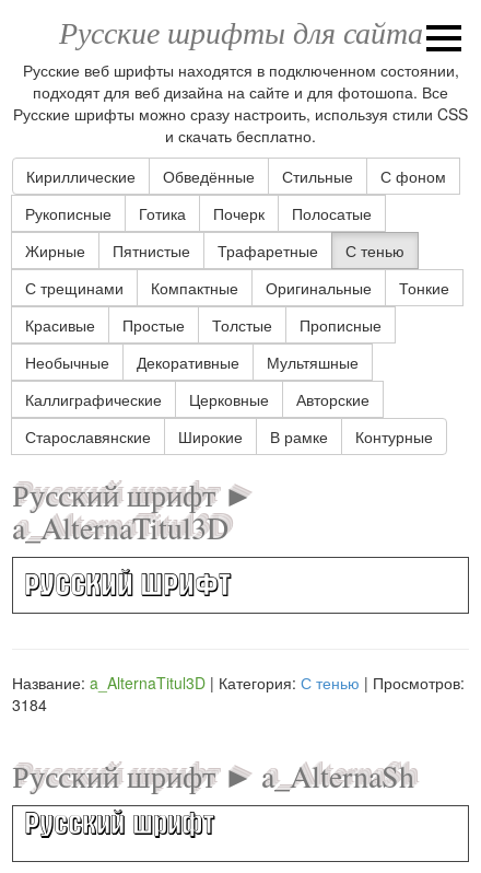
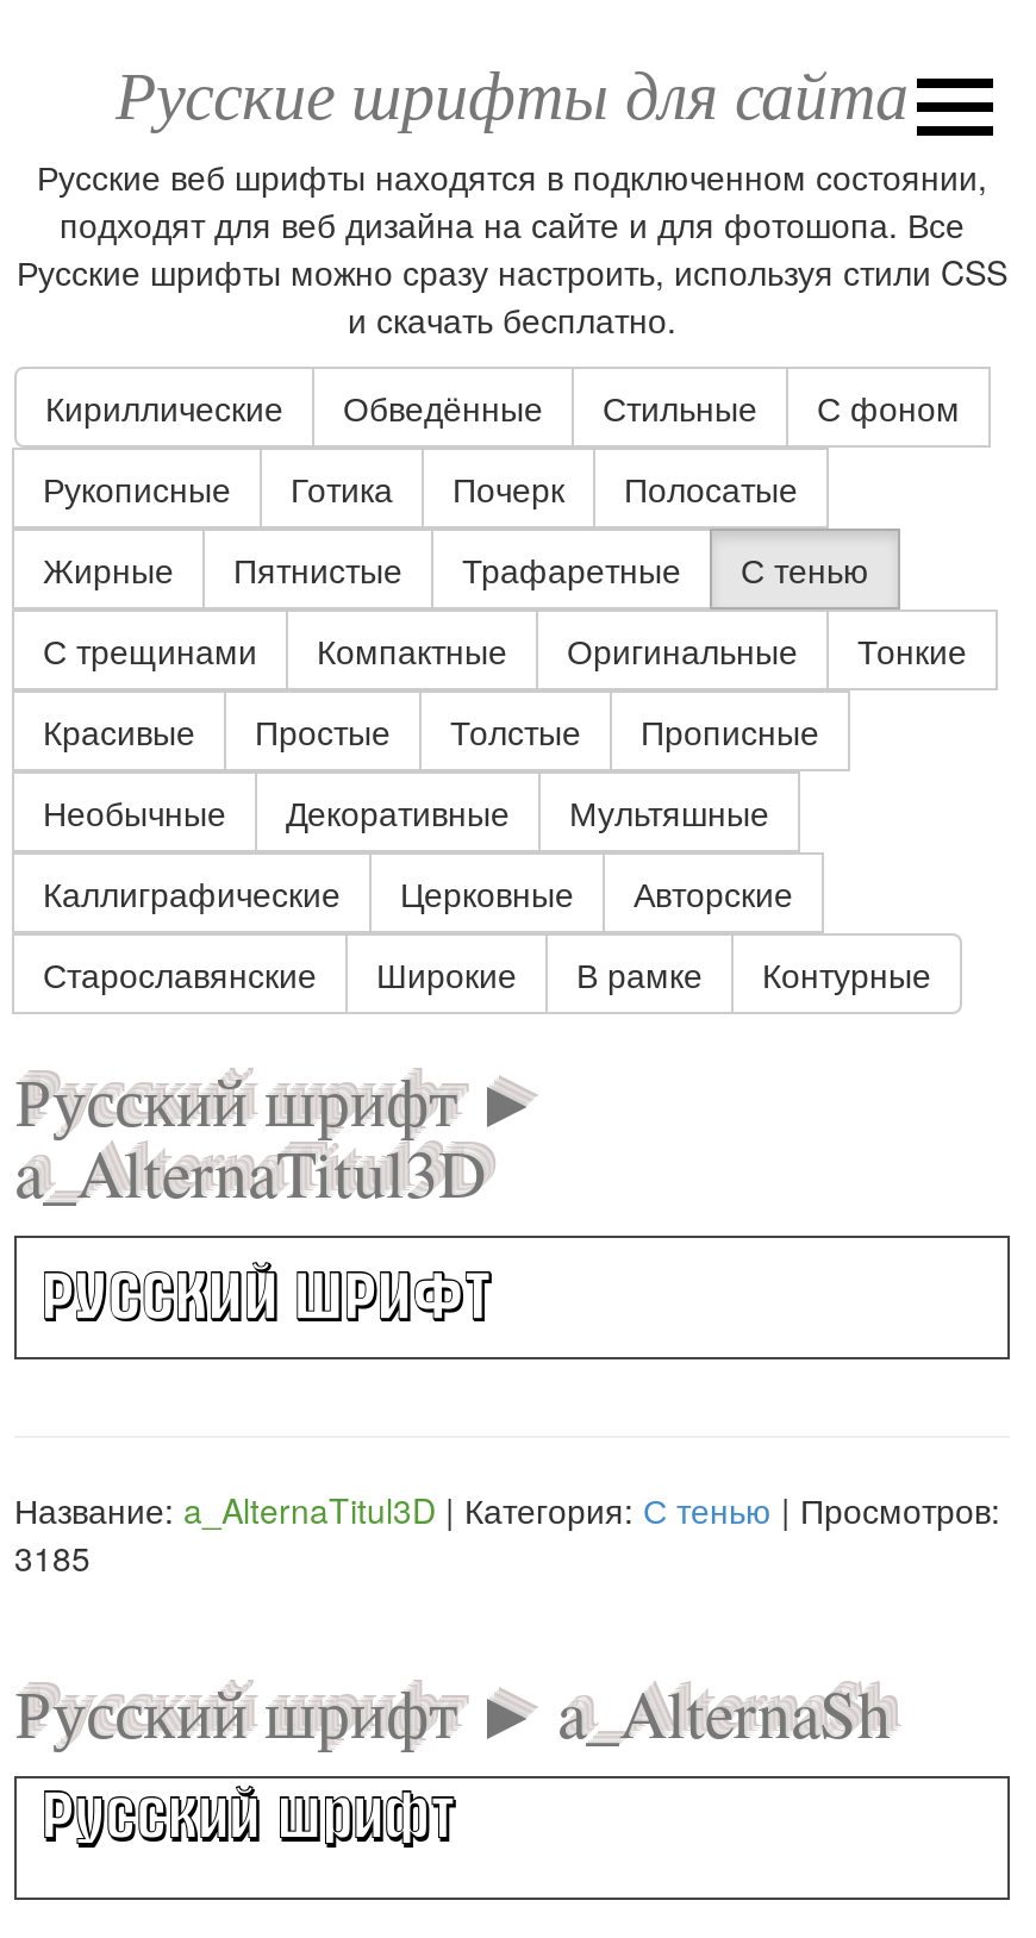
- 3184
+ 3185
